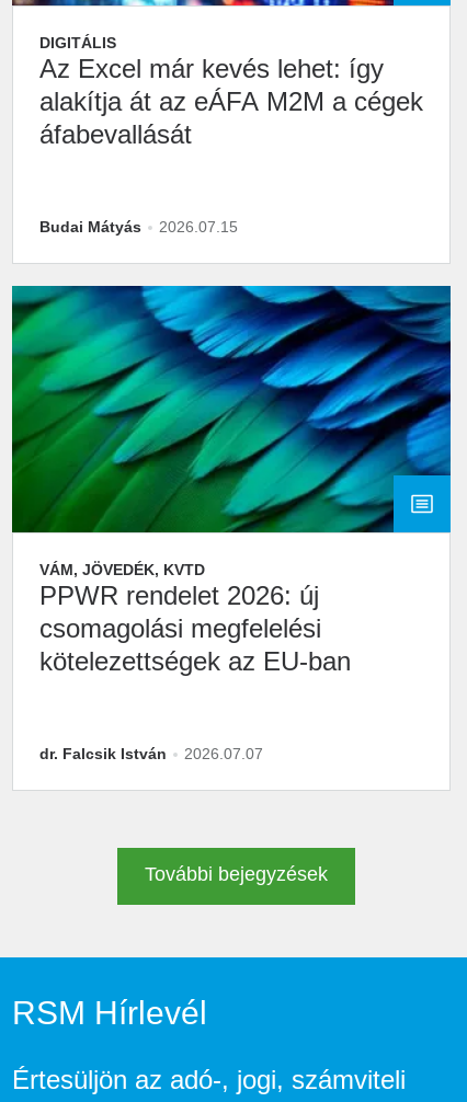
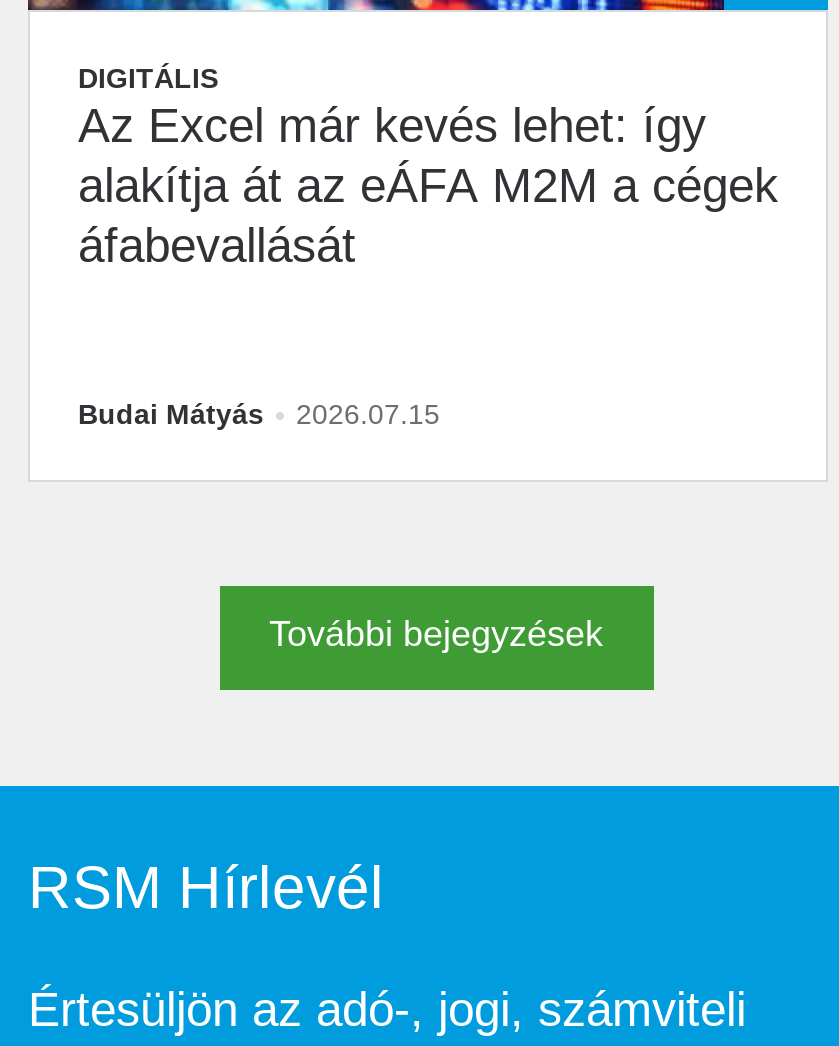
- [image]
- VÁM, JÖVEDÉK, KVTD
- PPWR rendelet 2026: új
- csomagolási megfelelési
- kötelezettségek az EU-ban
- dr. Falcsik István
- 2026.07.07
